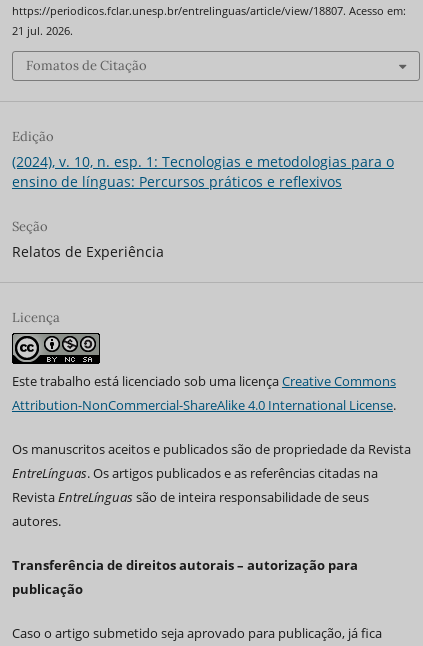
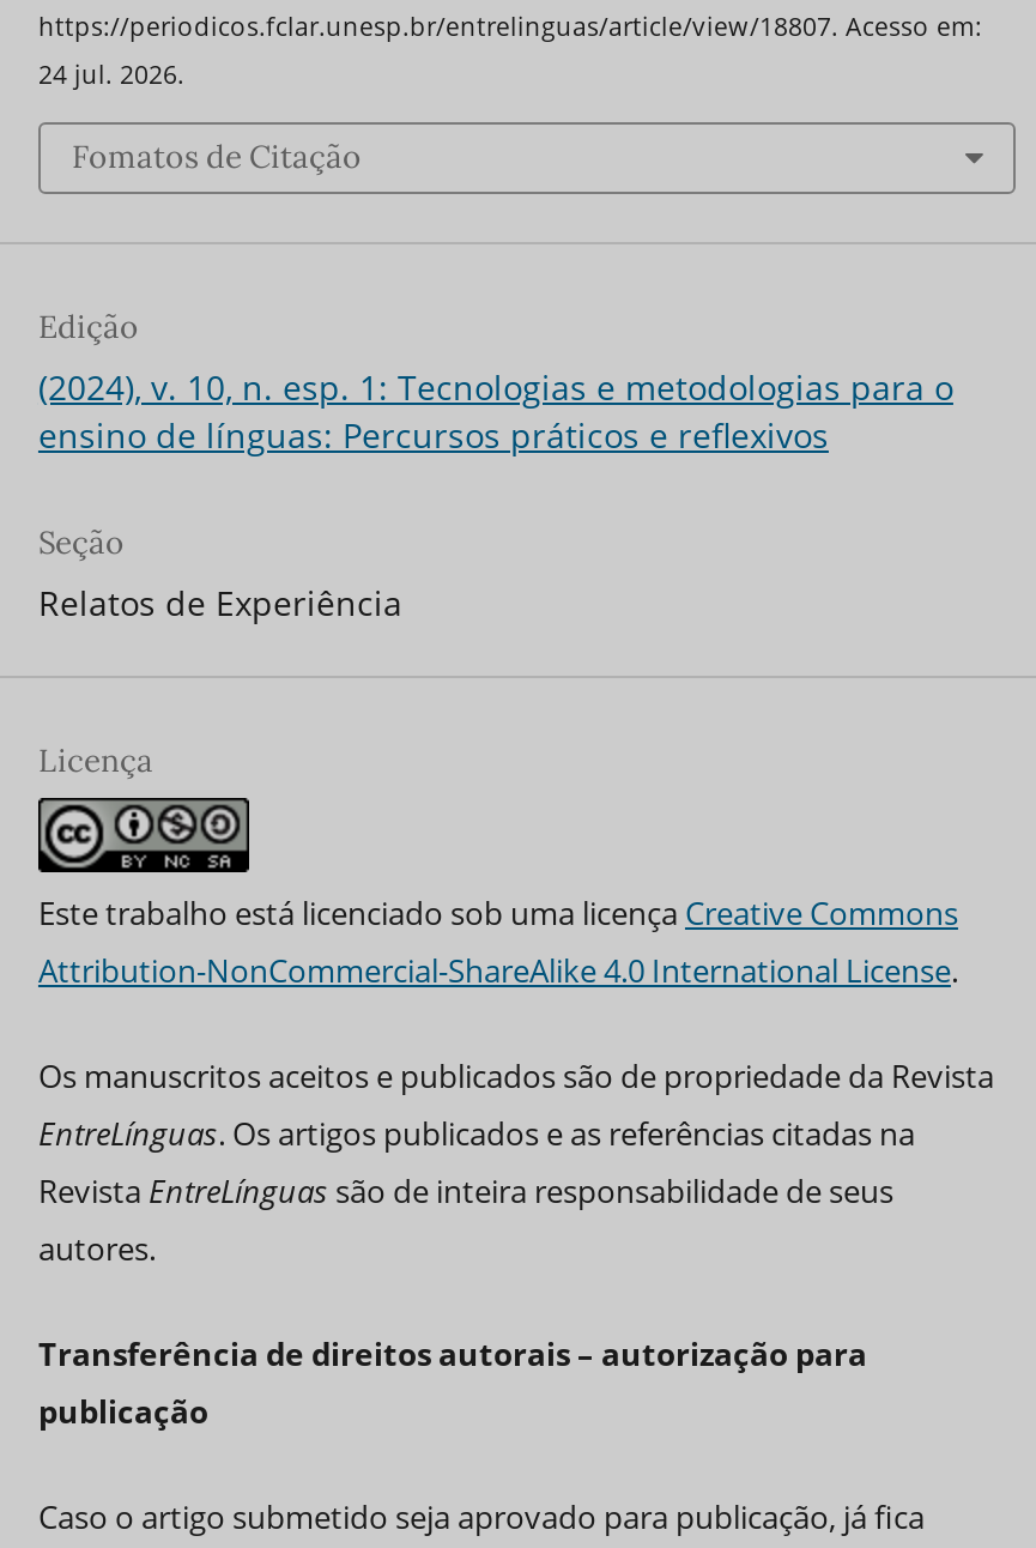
- 21 jul. 2026.
+ 24 jul. 2026.
